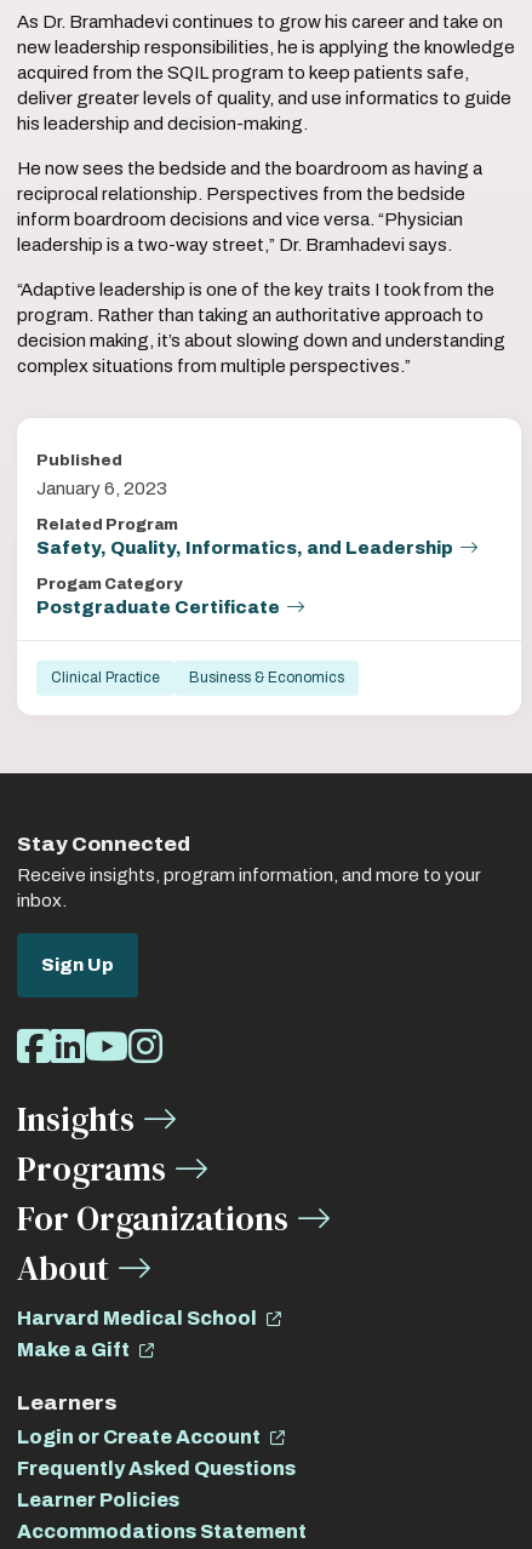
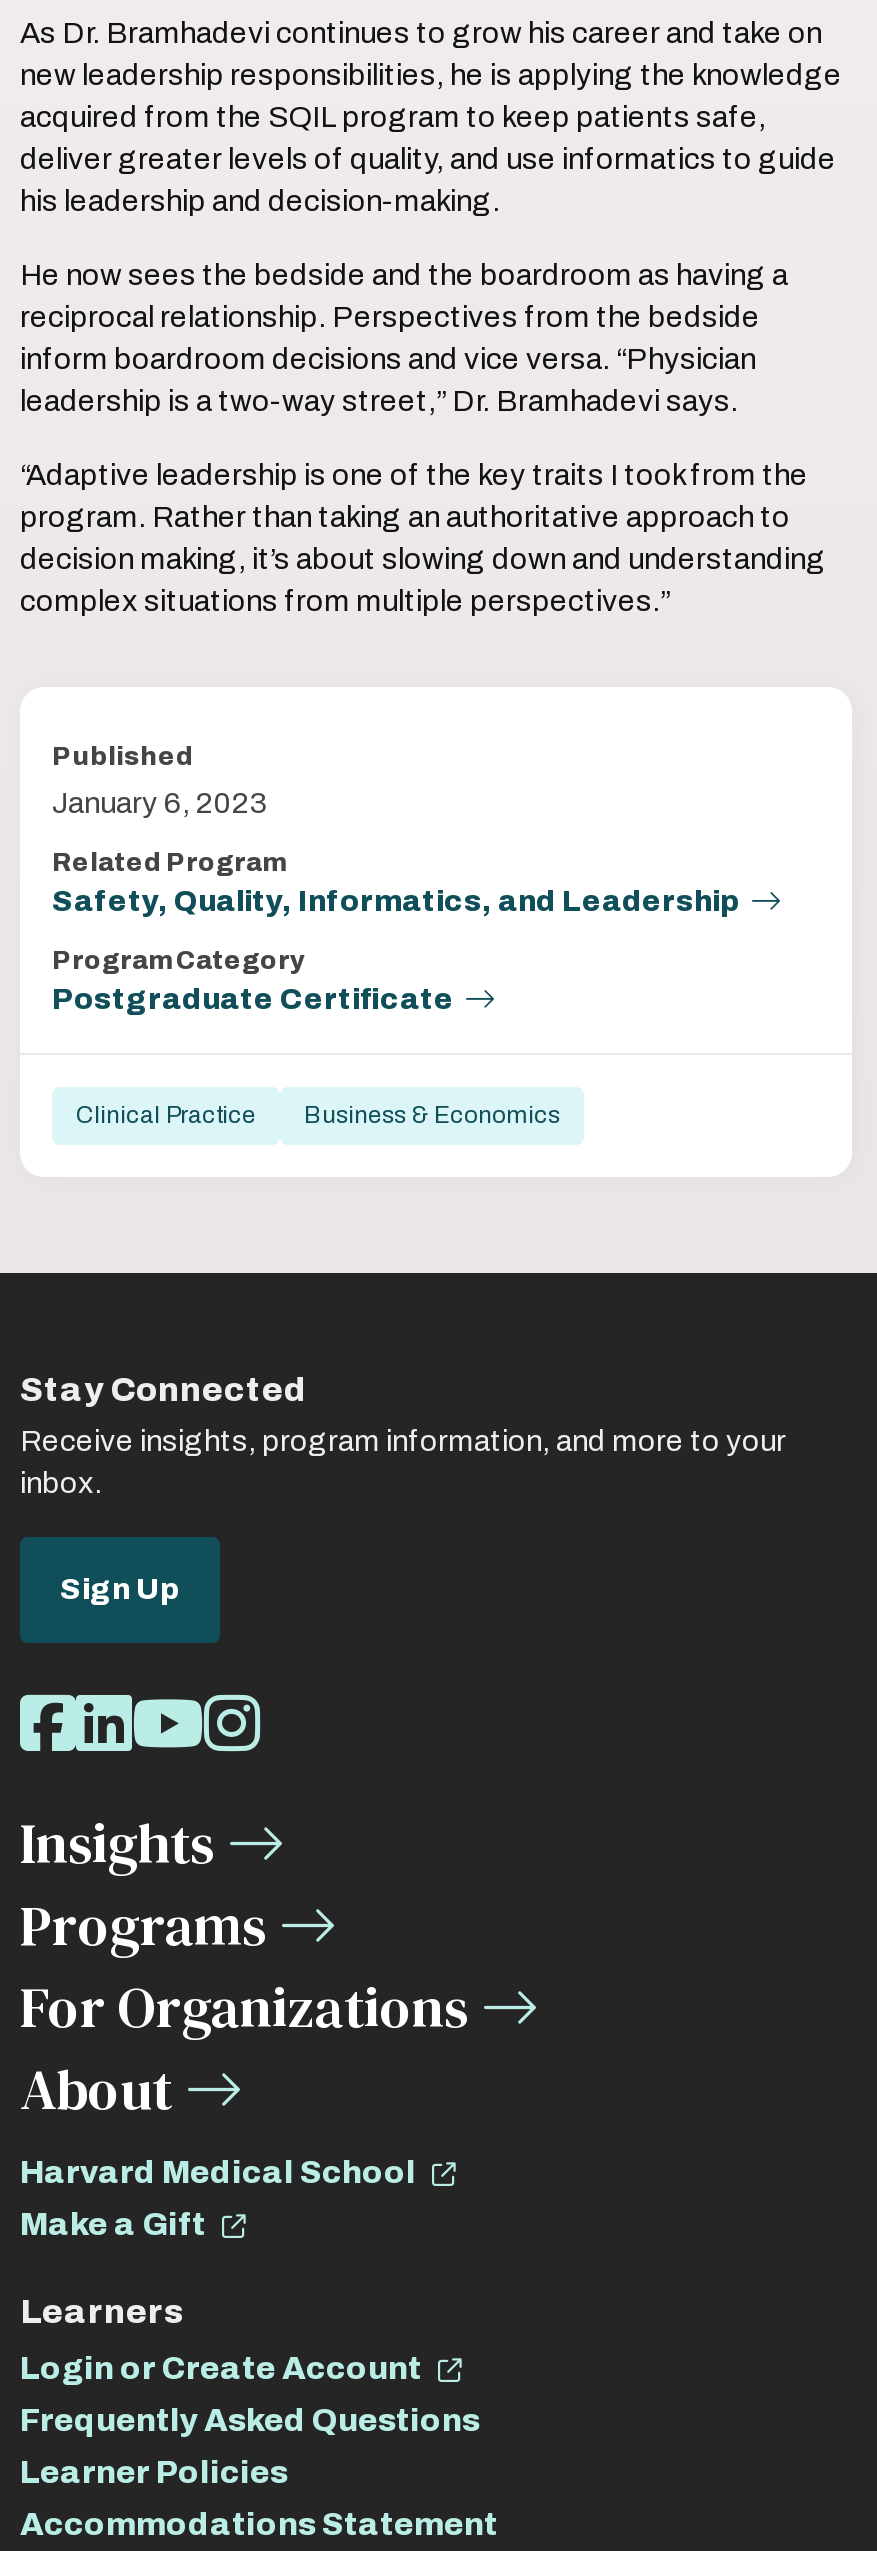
- Progam Category
+ Program Category
